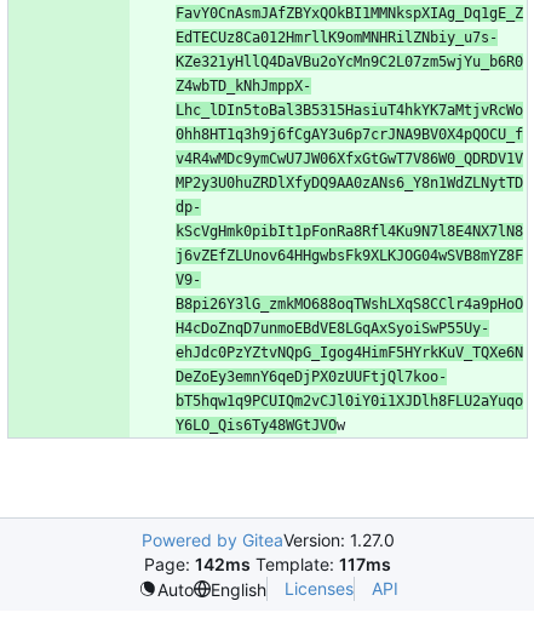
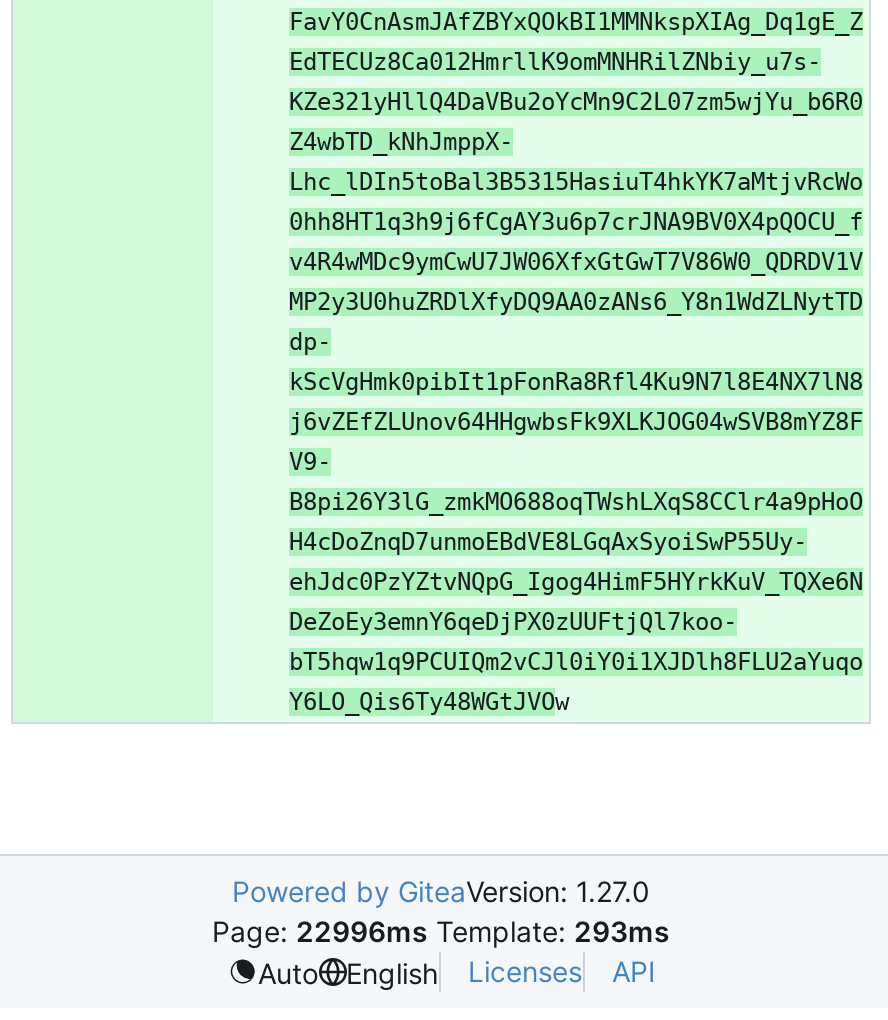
- Page: 142ms Template: 117ms
+ Page: 22996ms Template: 293ms
